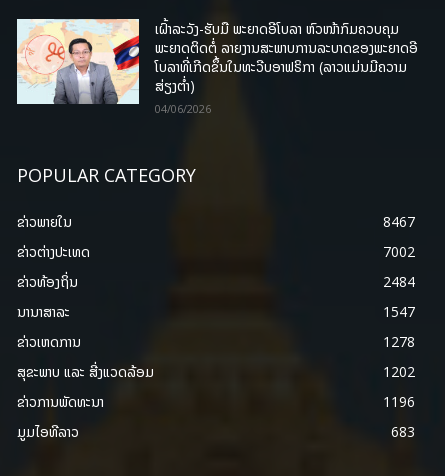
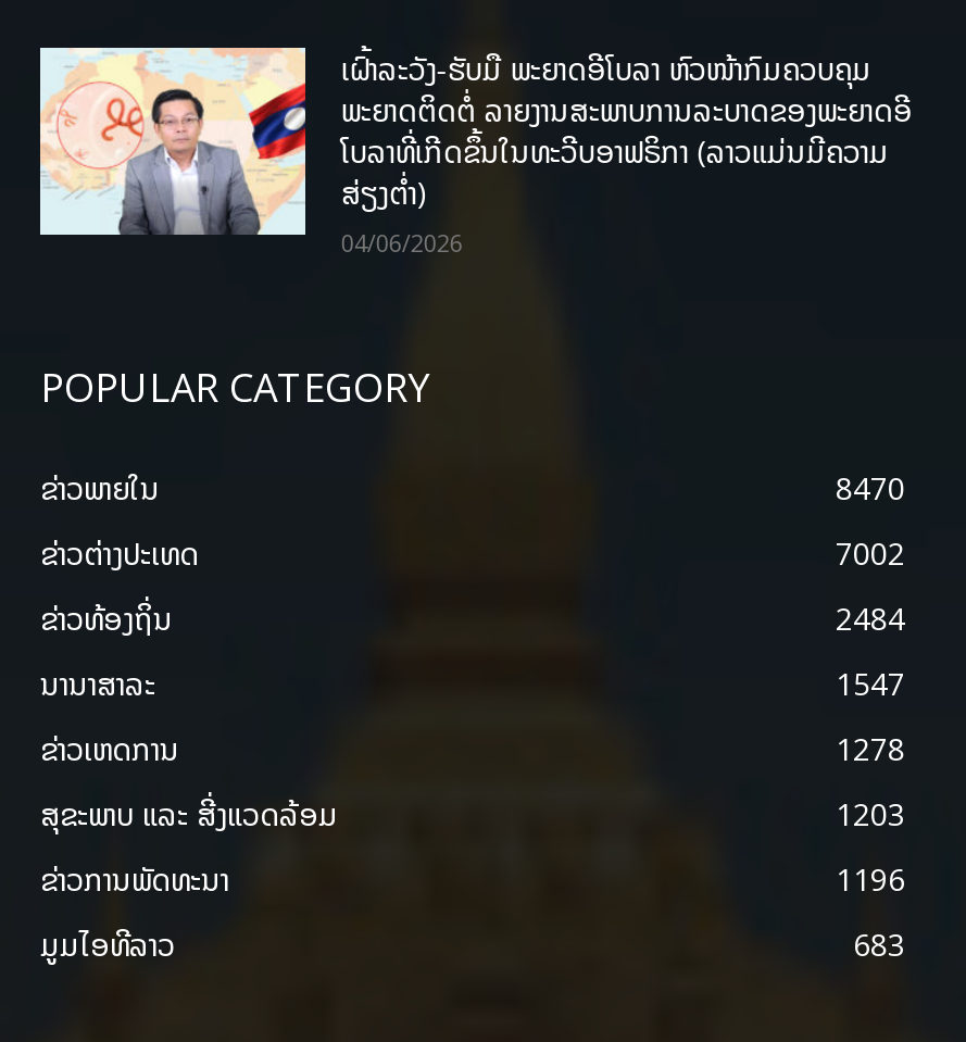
- 8467
+ 8470

- 1202
+ 1203
